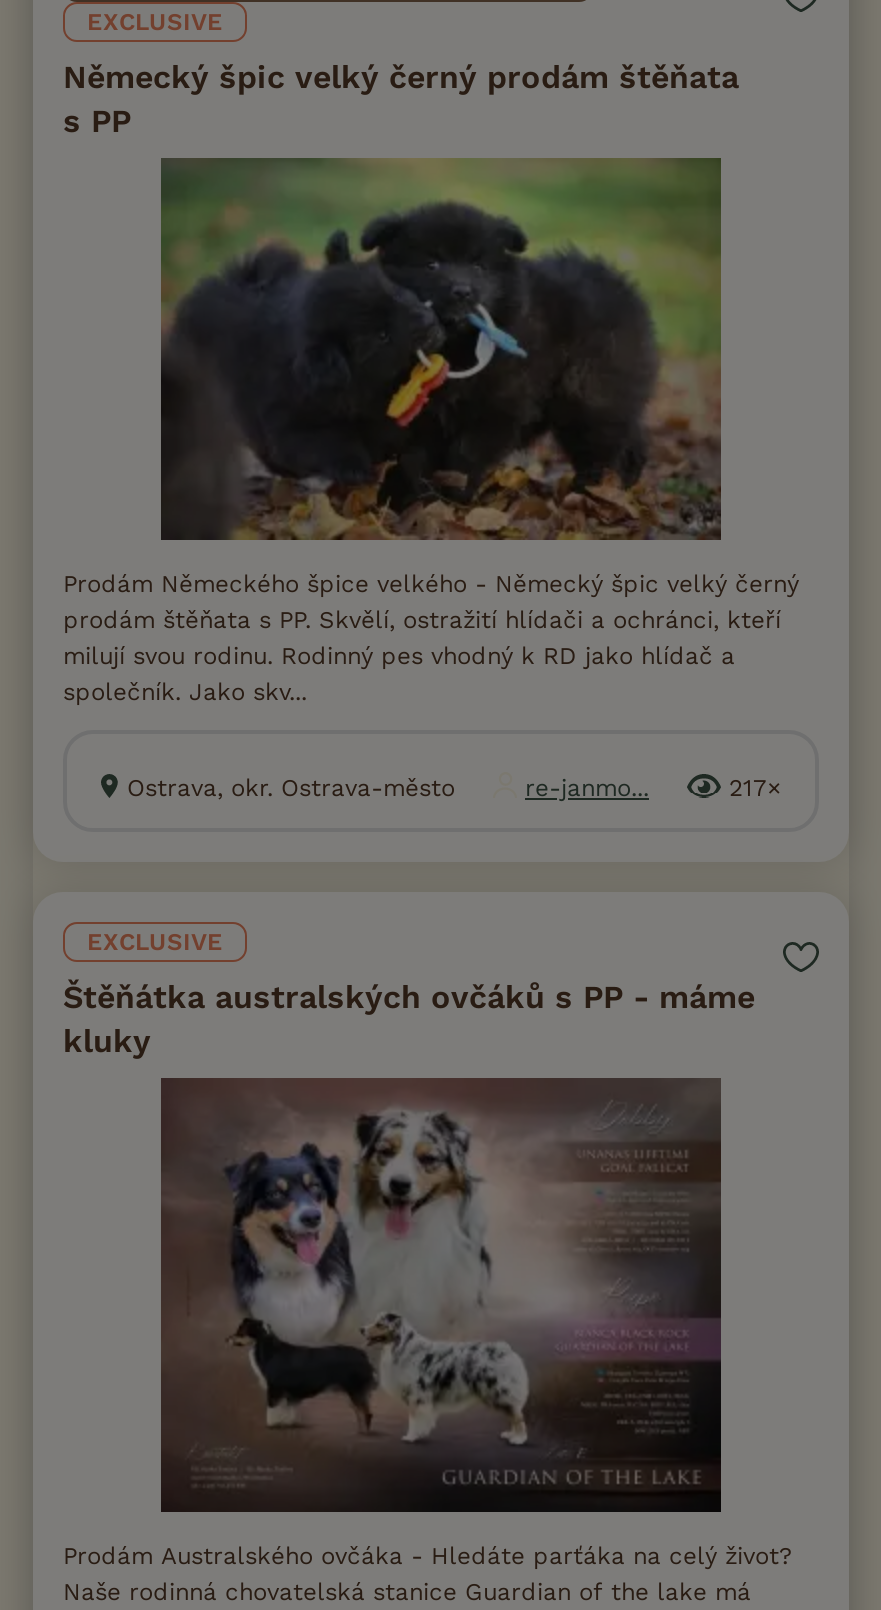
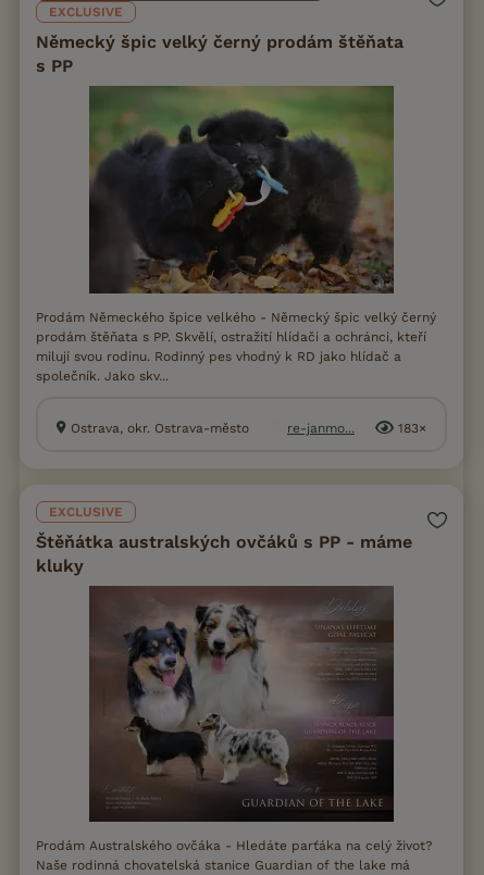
- 217×
+ 183×
